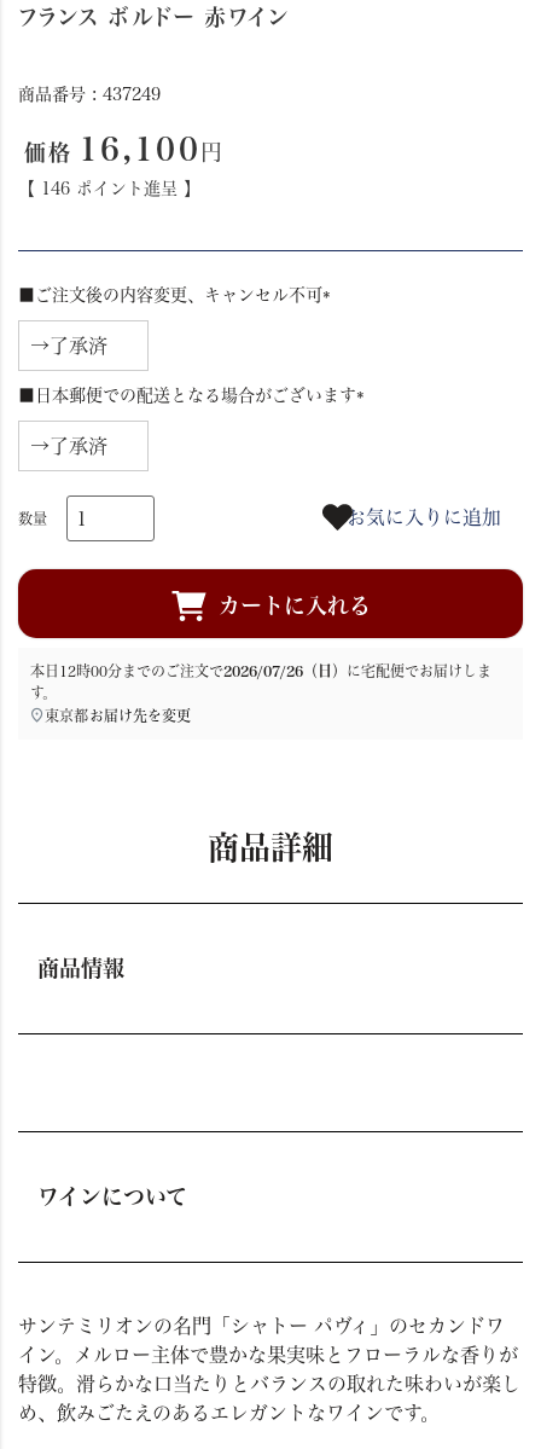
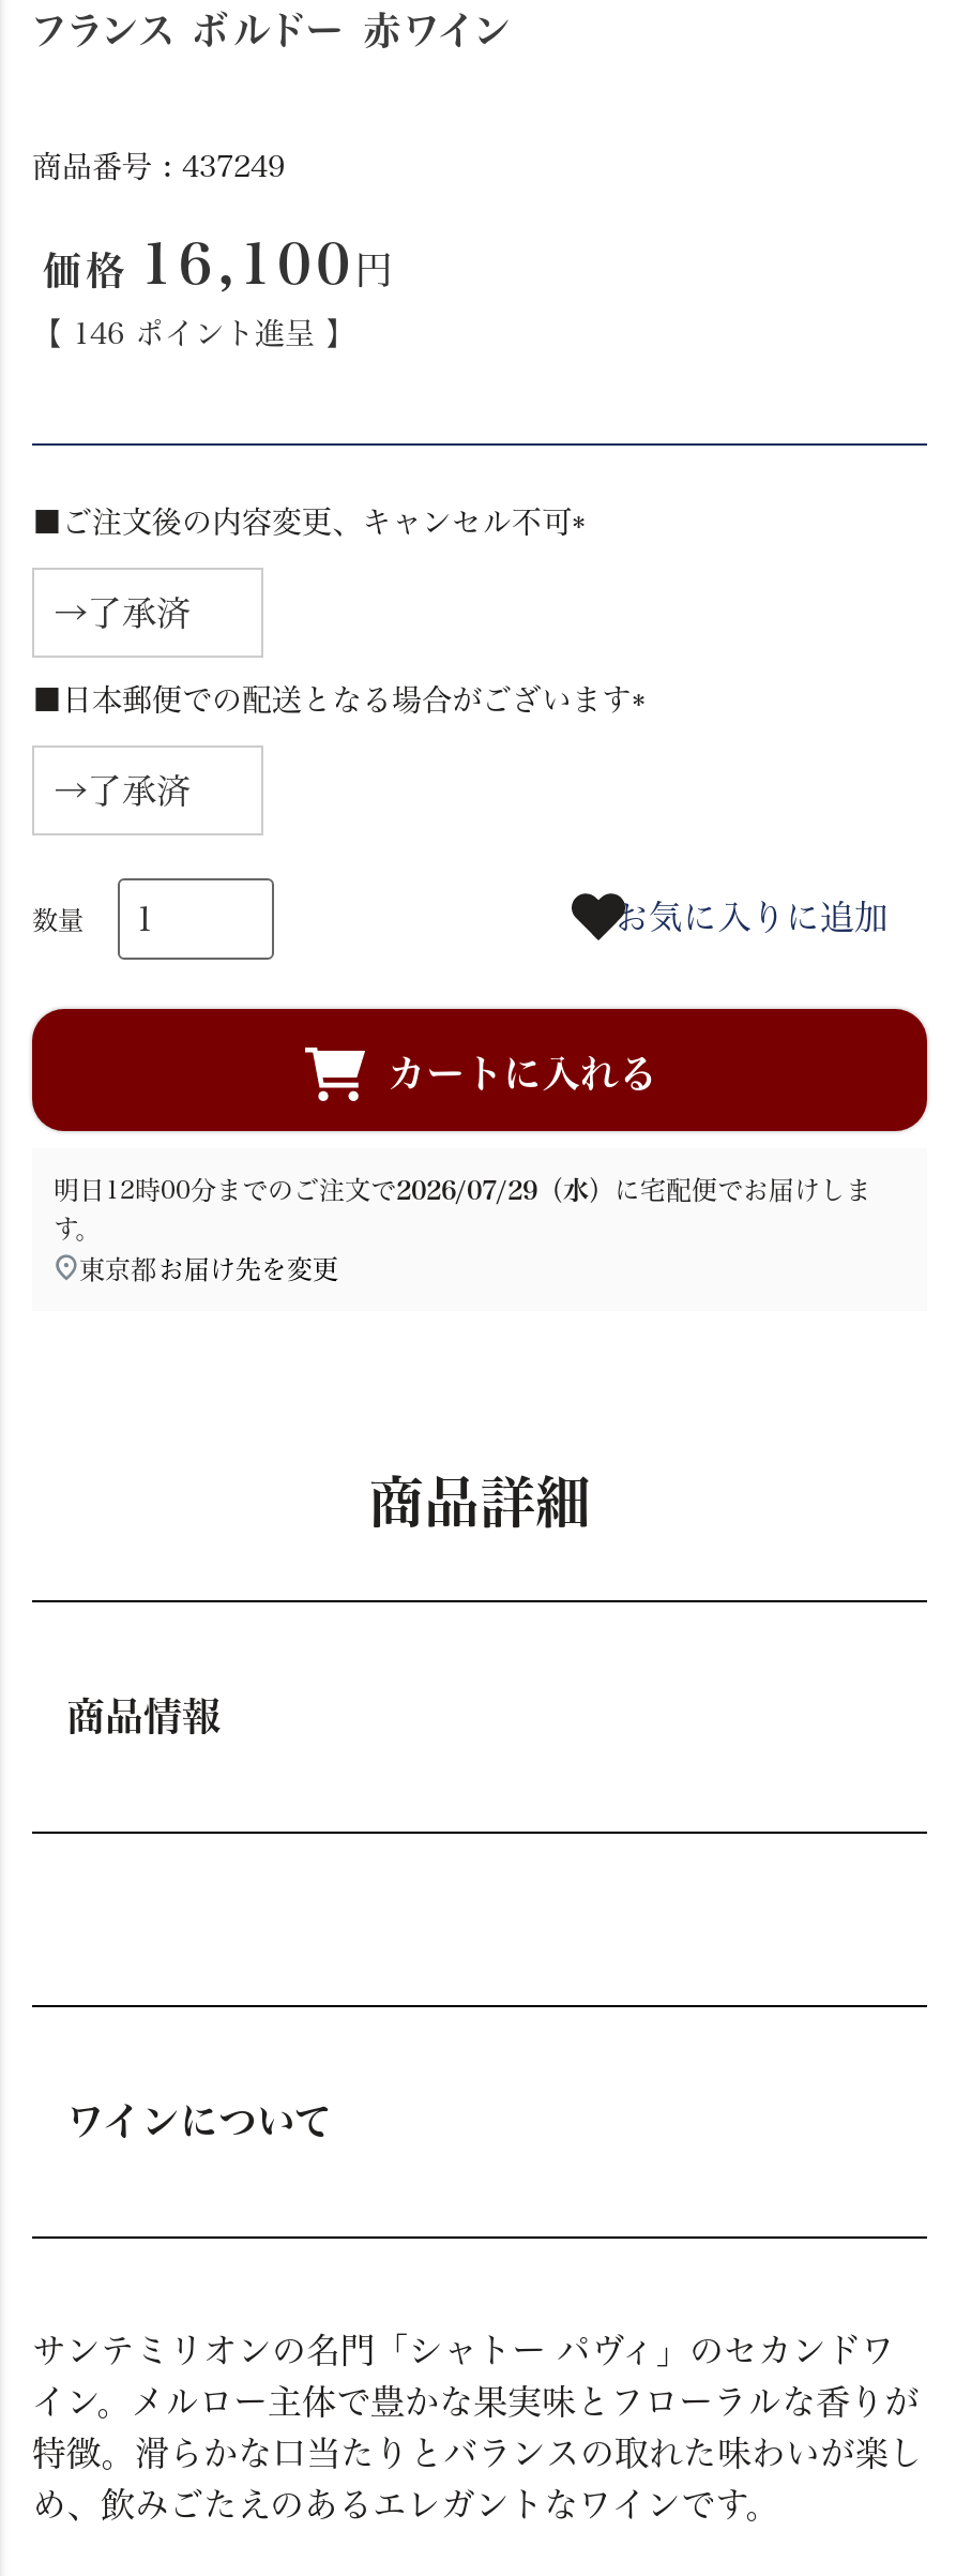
- 本日12時00分までのご注文で2026/07/26（日）に宅配便でお届けしま
+ 明日12時00分までのご注文で2026/07/29（水）に宅配便でお届けしま
